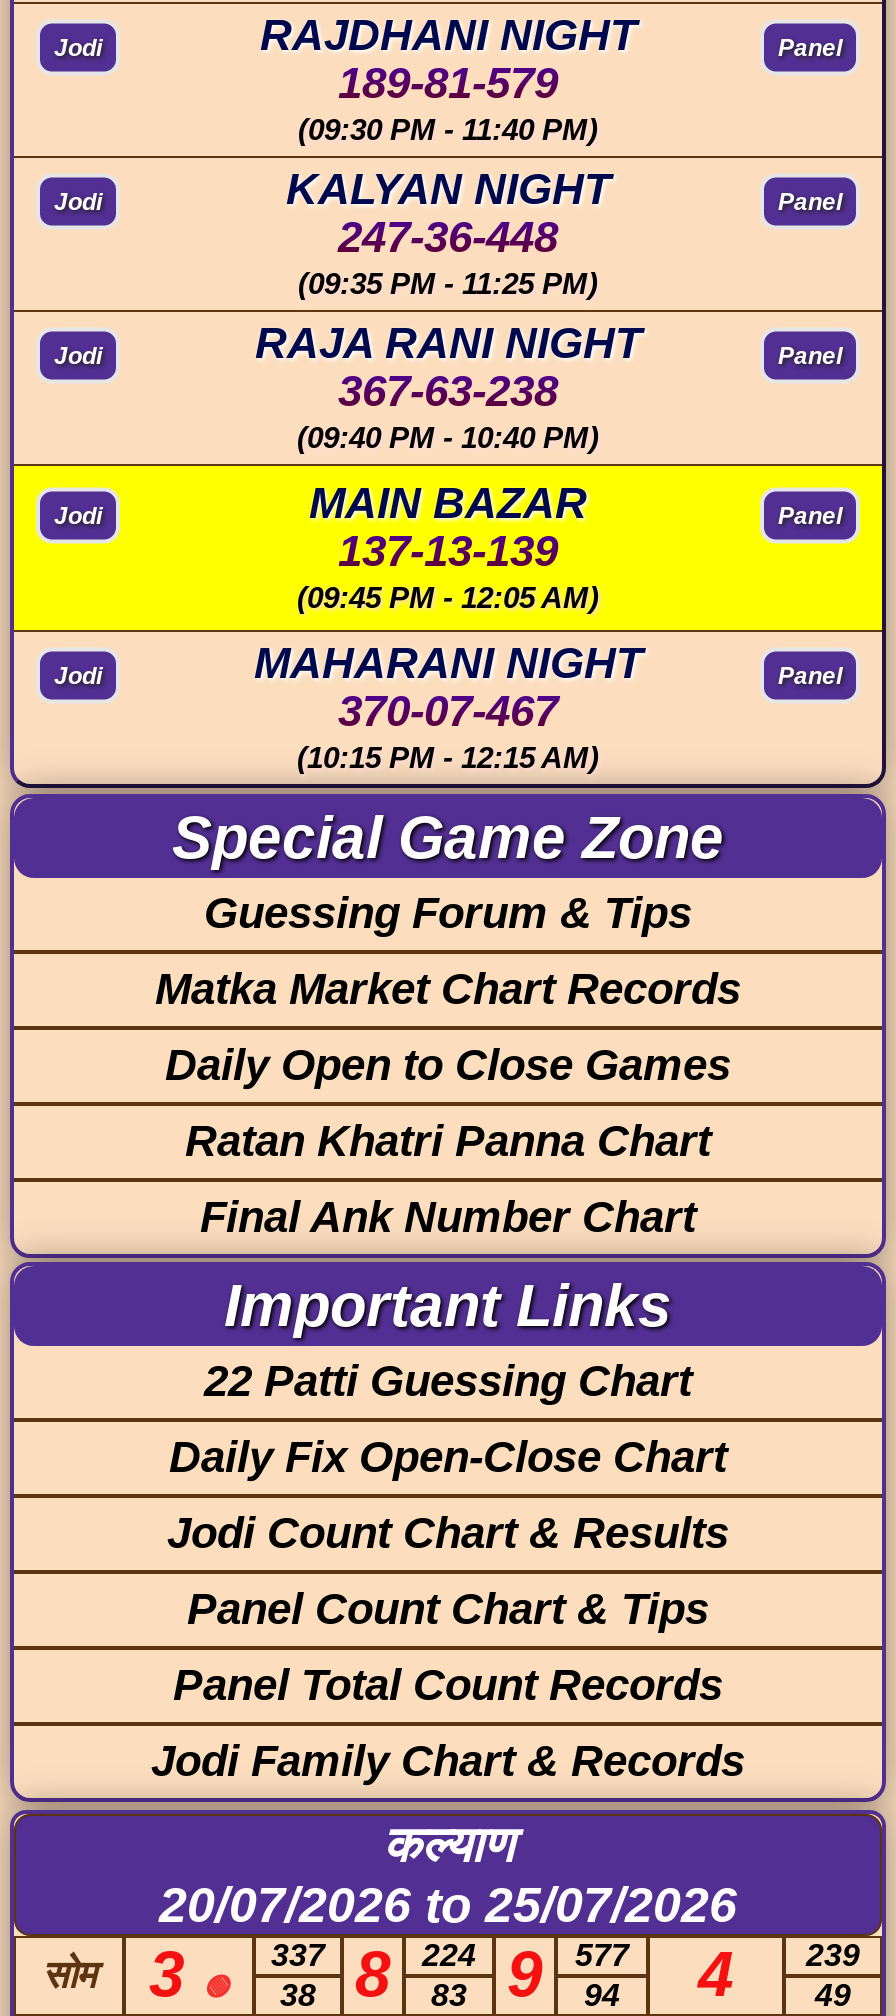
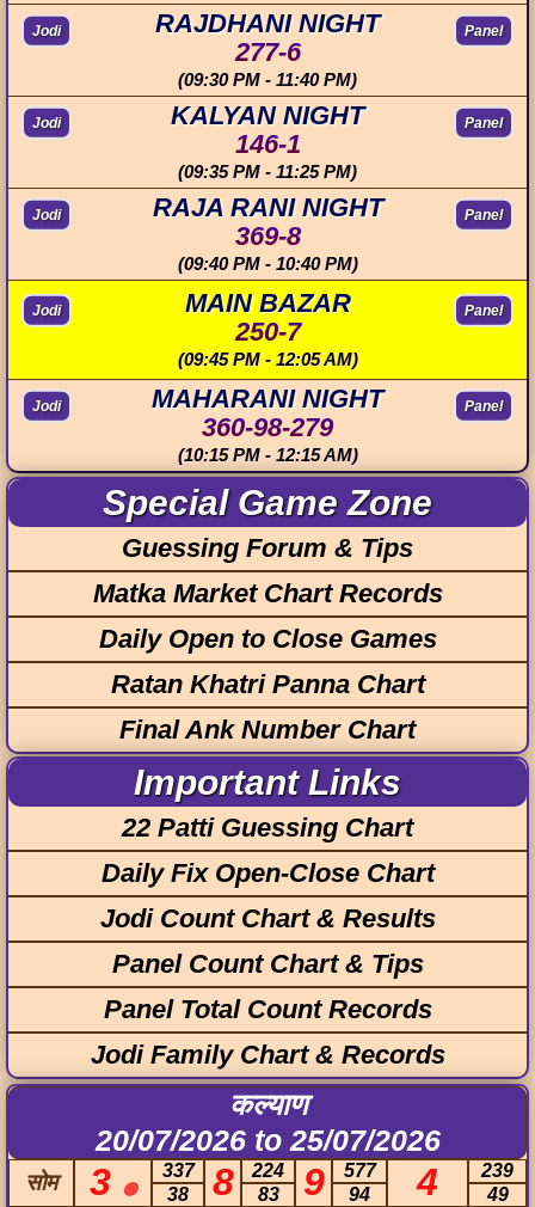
- 189-81-579
+ 277-6

- 247-36-448
+ 146-1

- 367-63-238
+ 369-8

- 137-13-139
+ 250-7

- 370-07-467
+ 360-98-279
